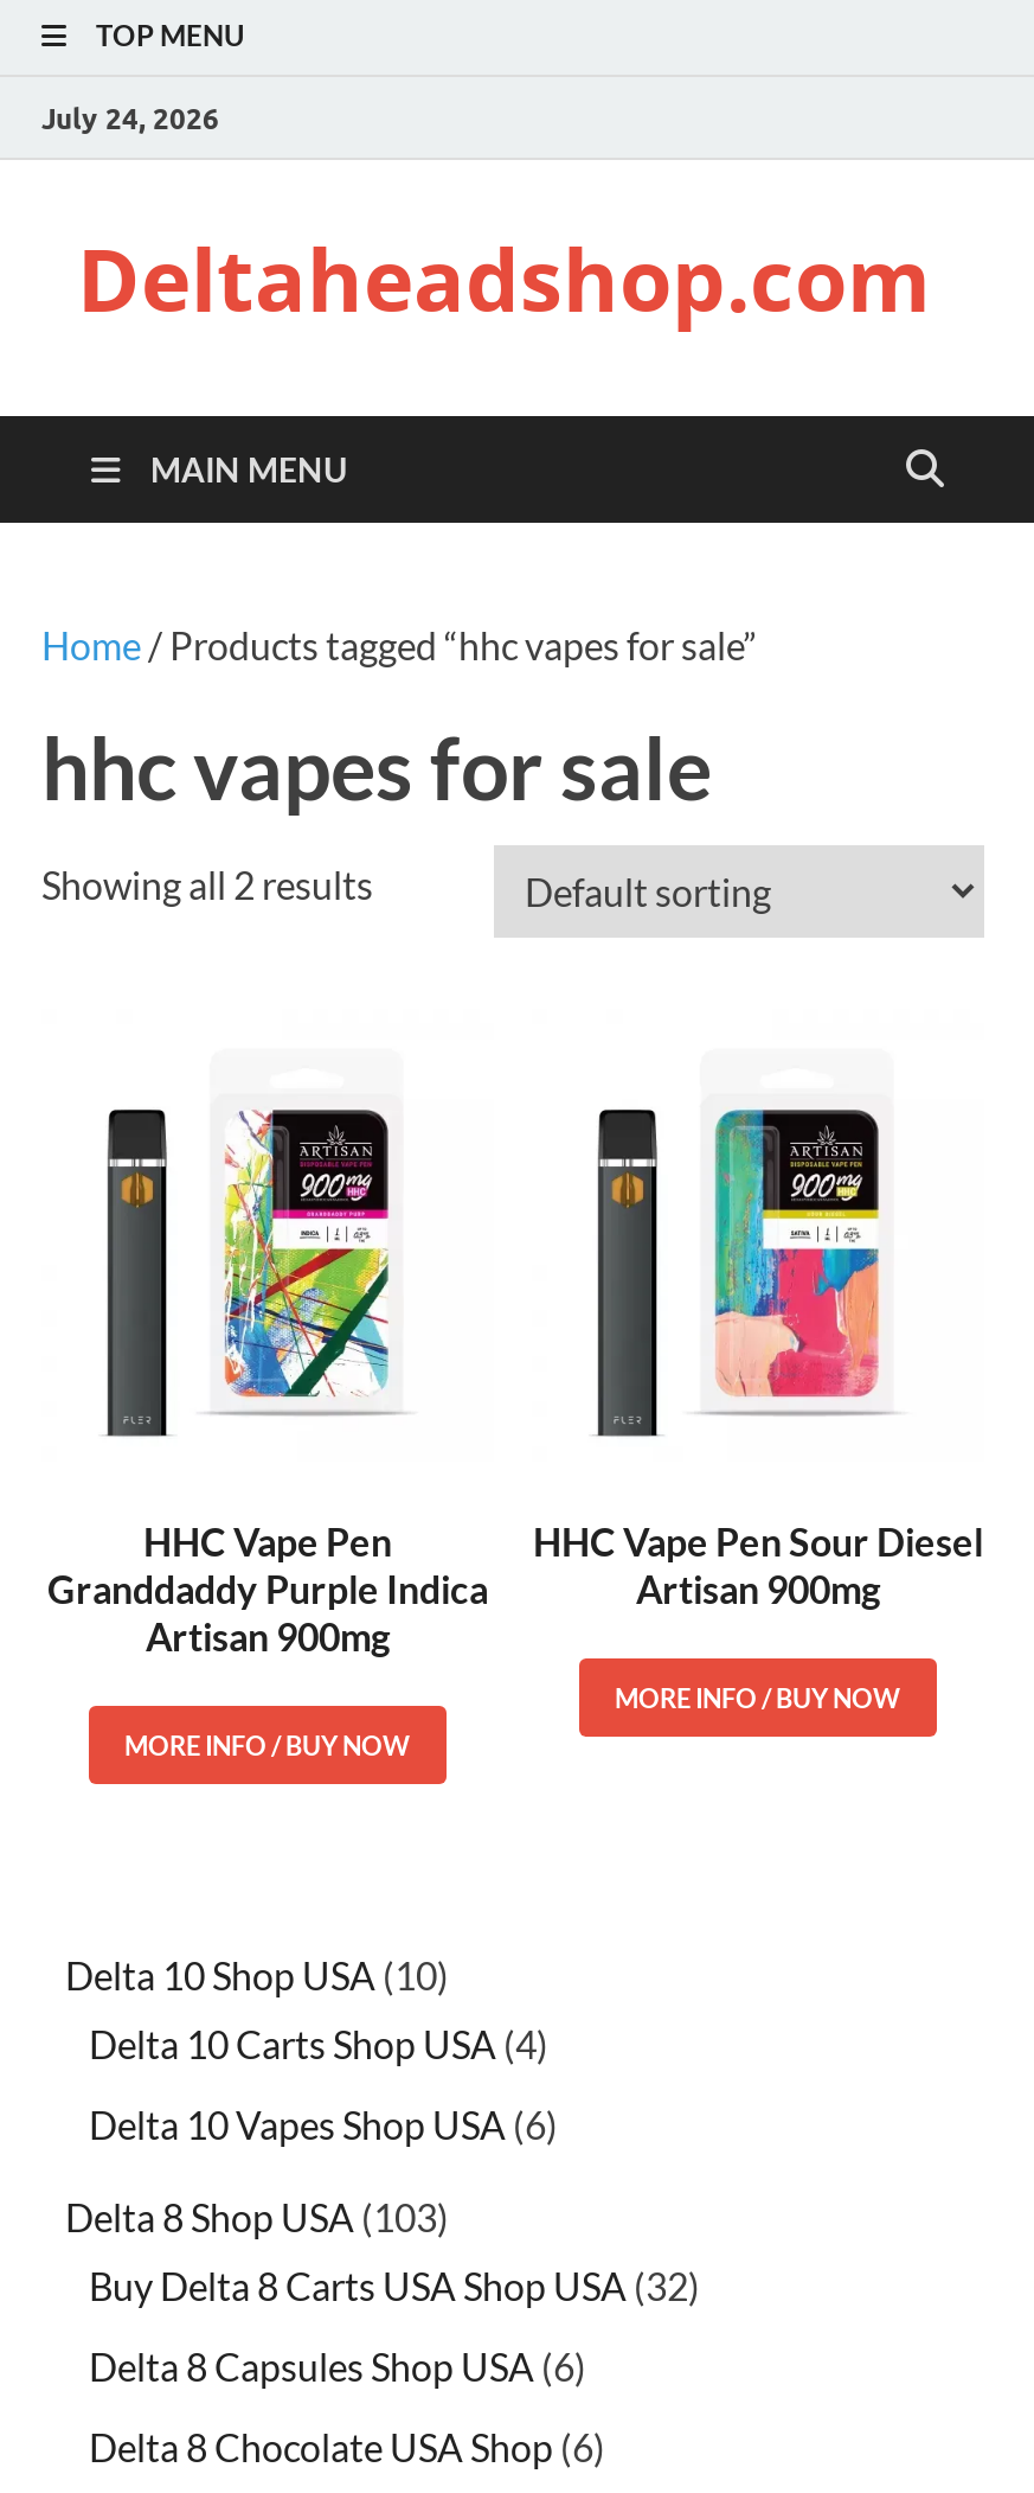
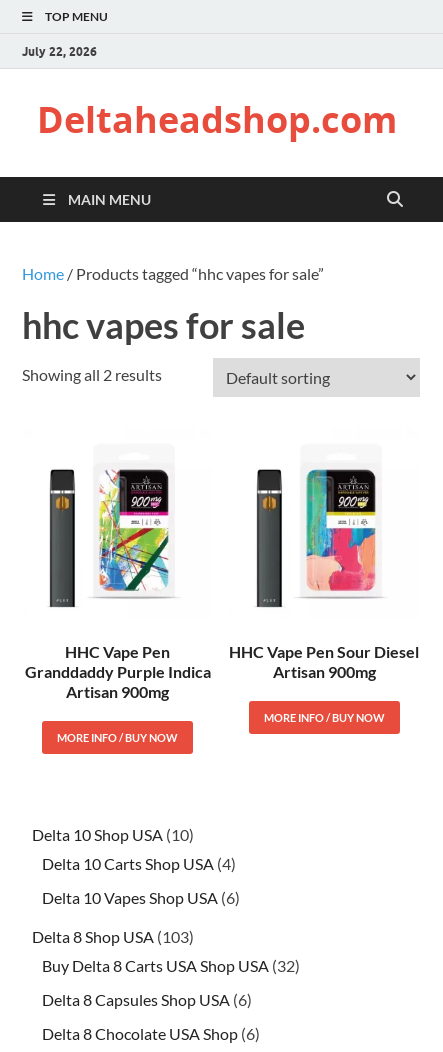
- July 24, 2026
+ July 22, 2026
